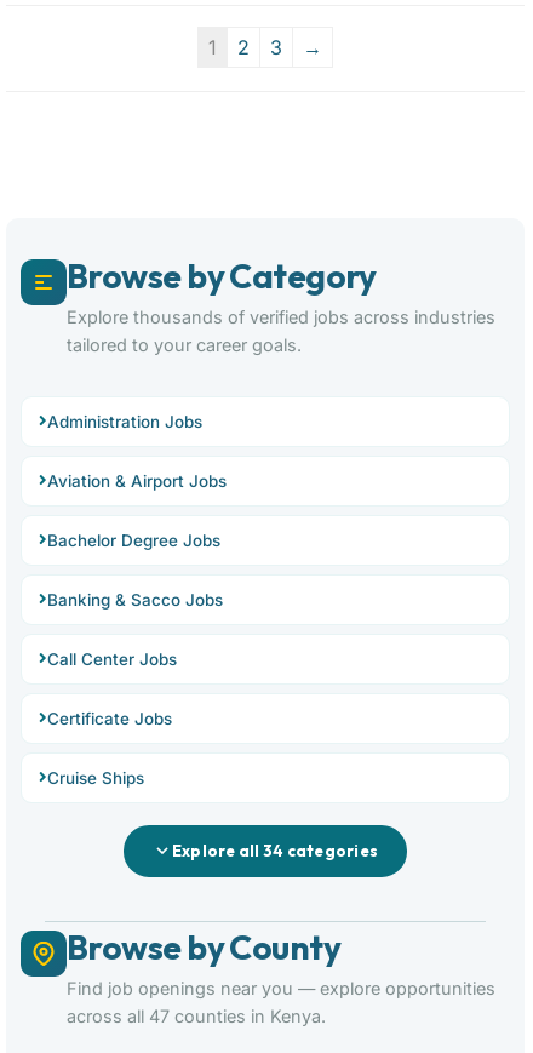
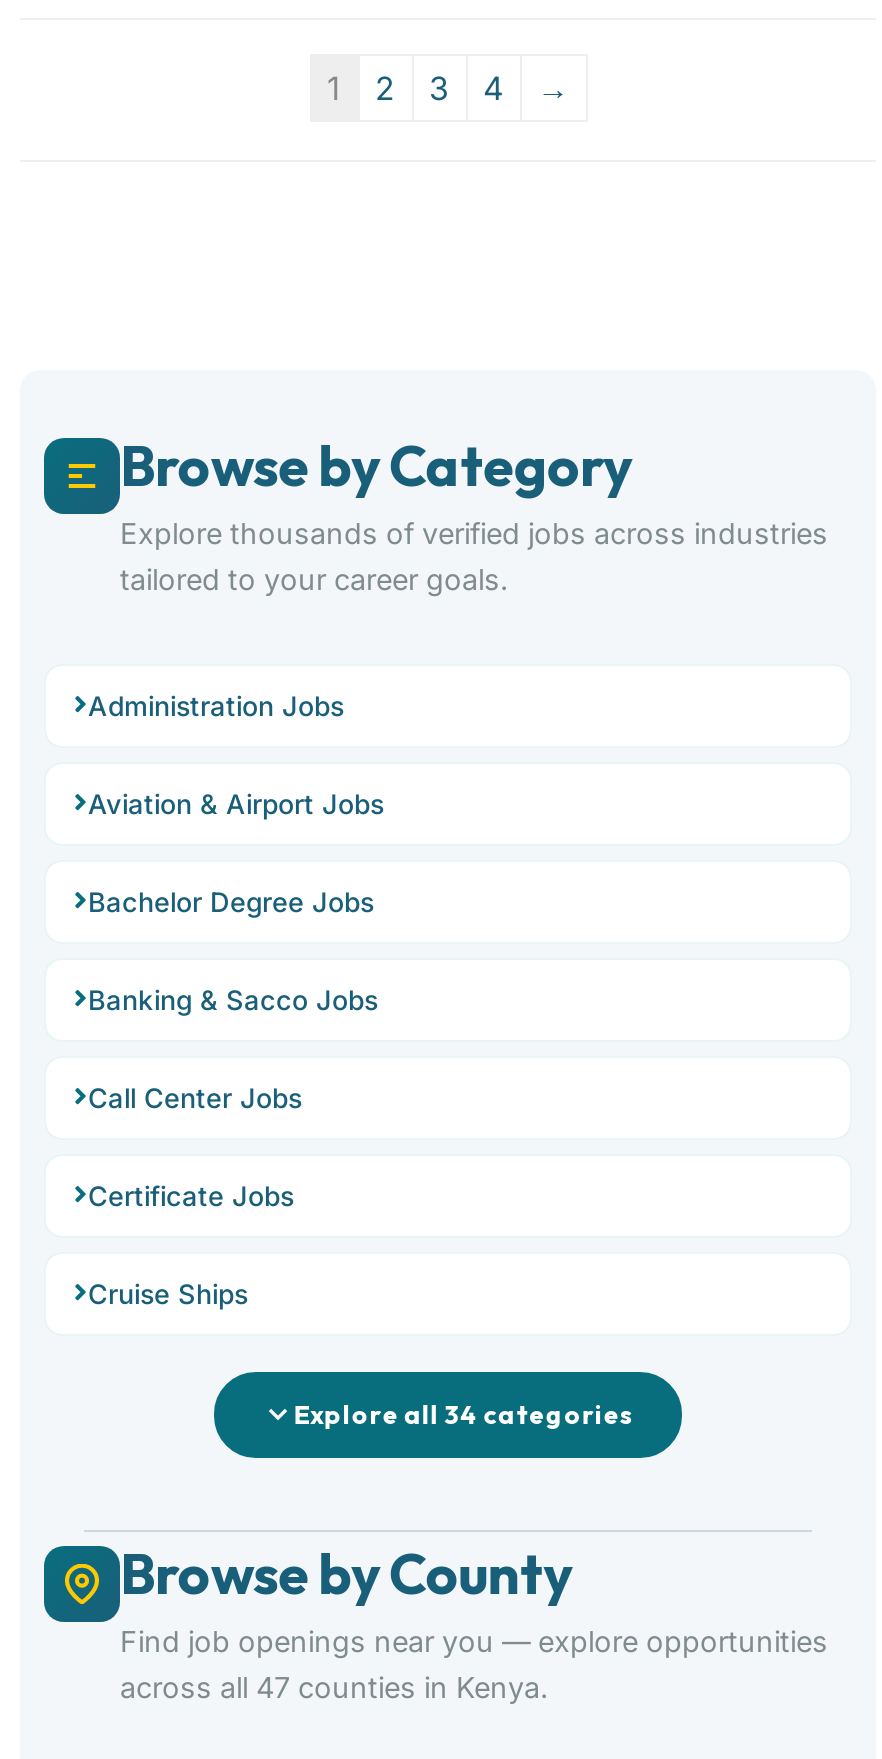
+ 4
